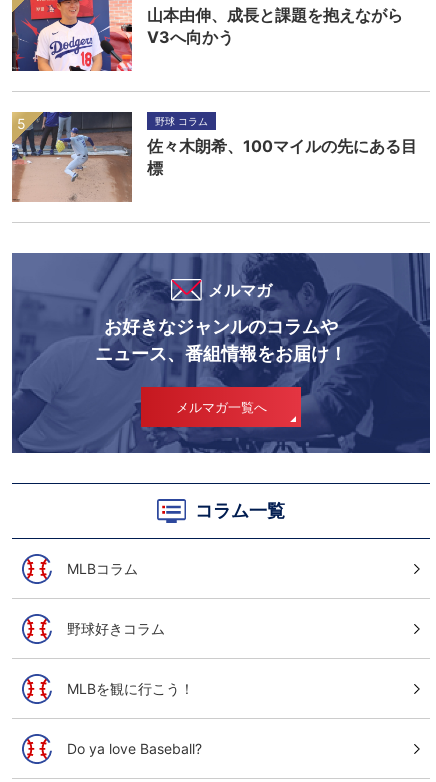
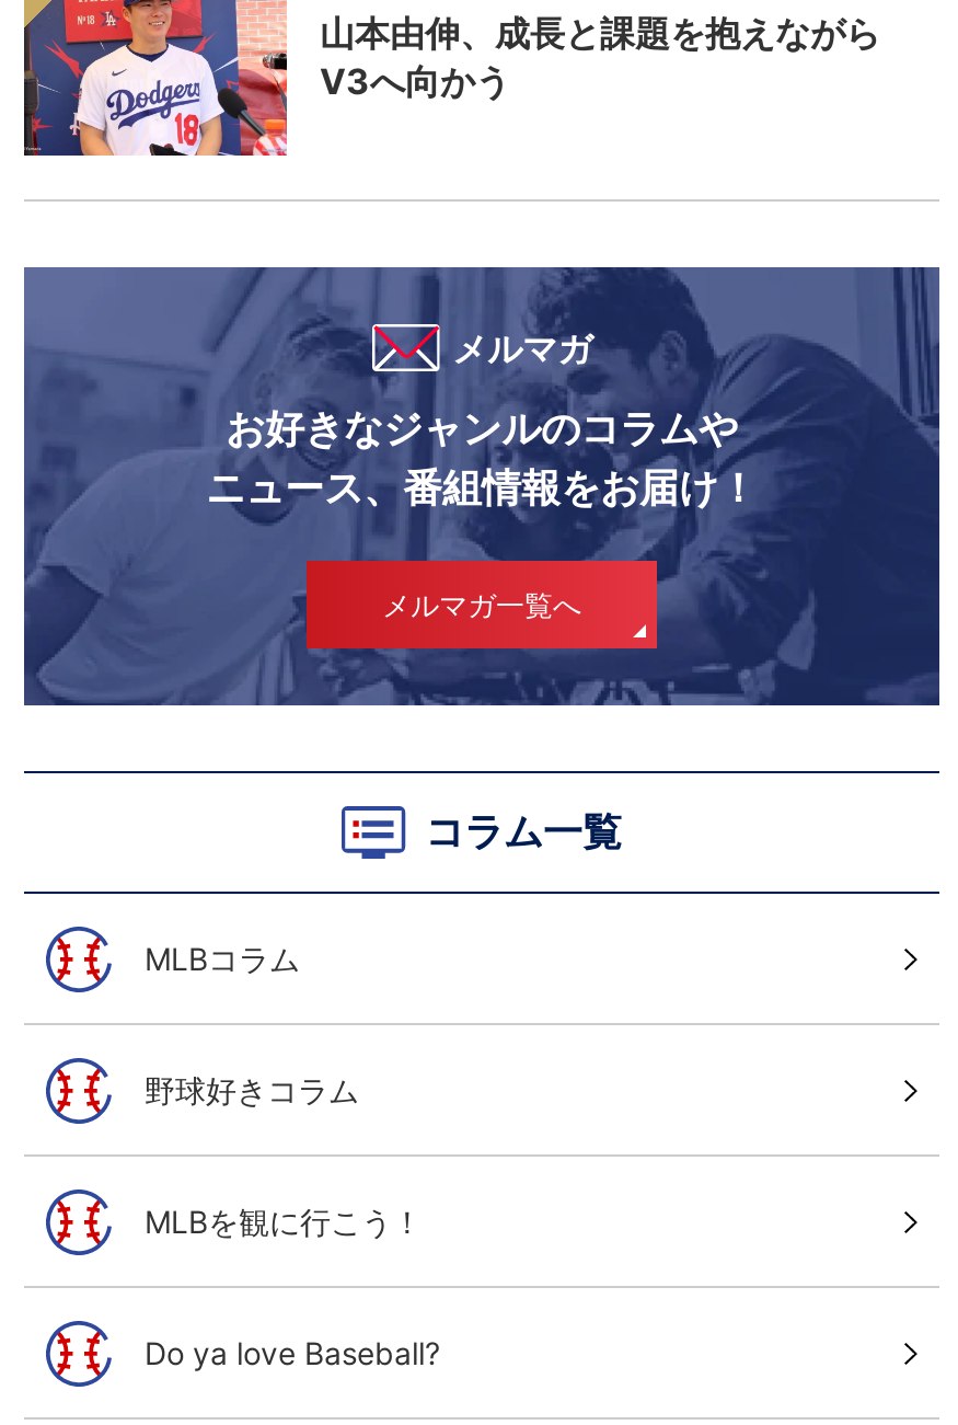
- [image]
- 野球 コラム
- 佐々木朗希、100マイルの先にある目
- 標
